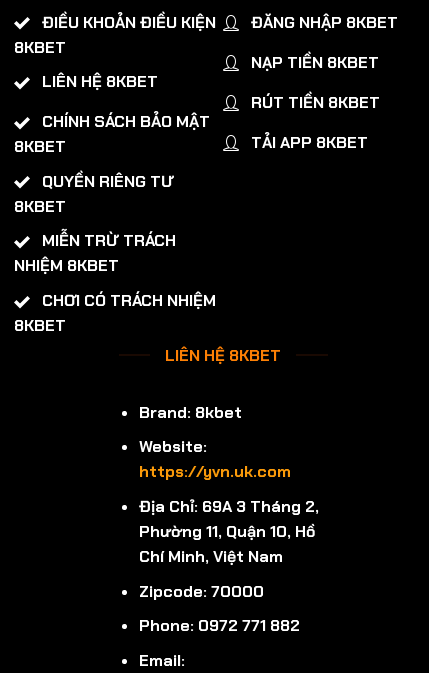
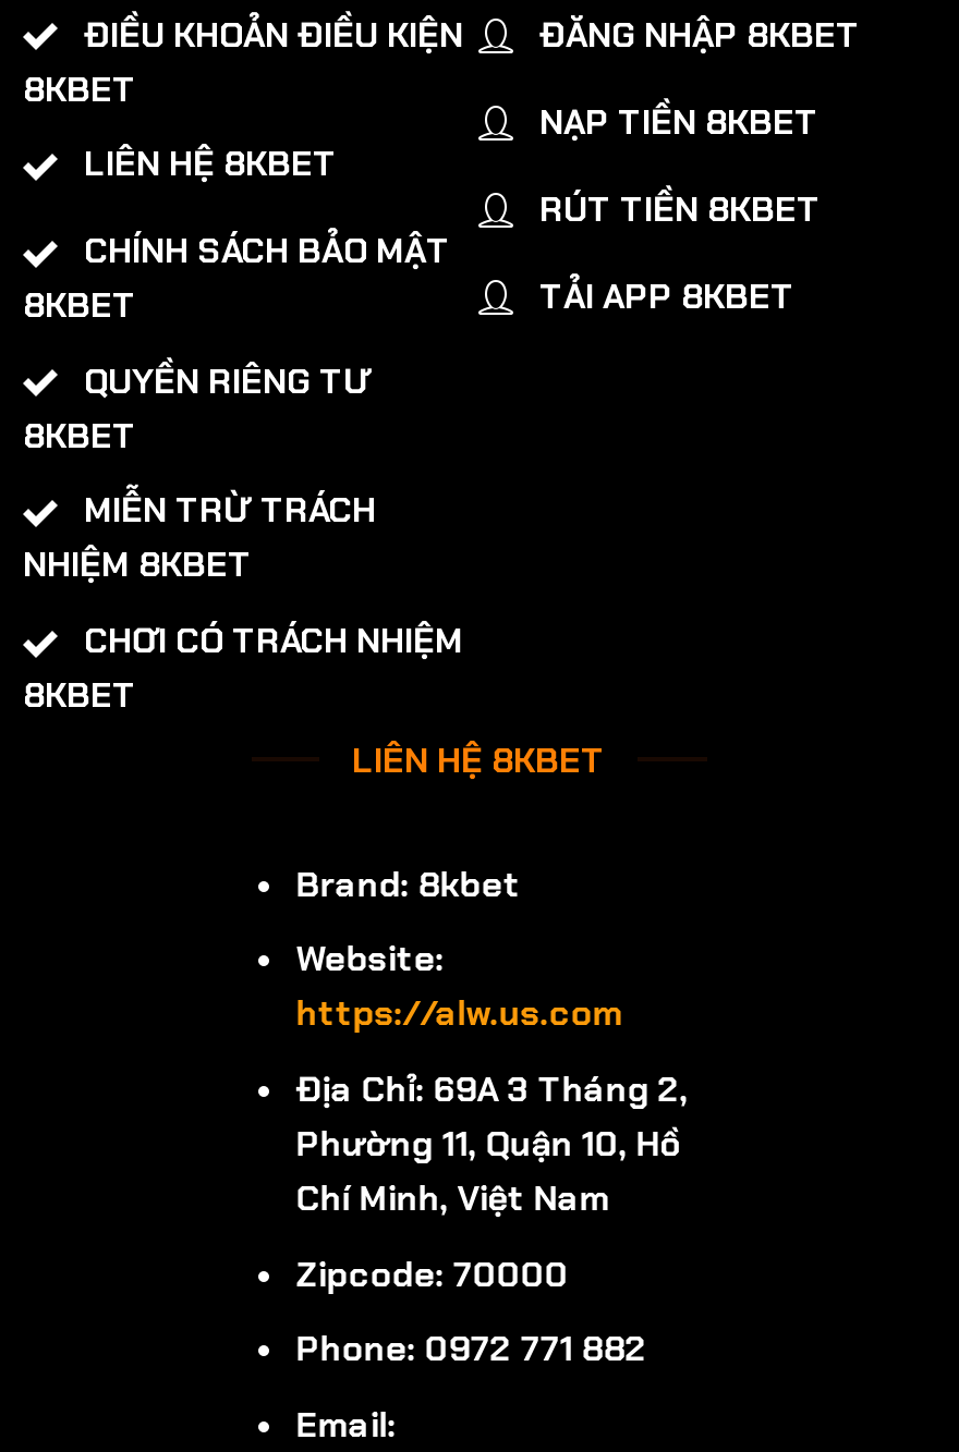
- https://yvn.uk.com
+ https://alw.us.com
